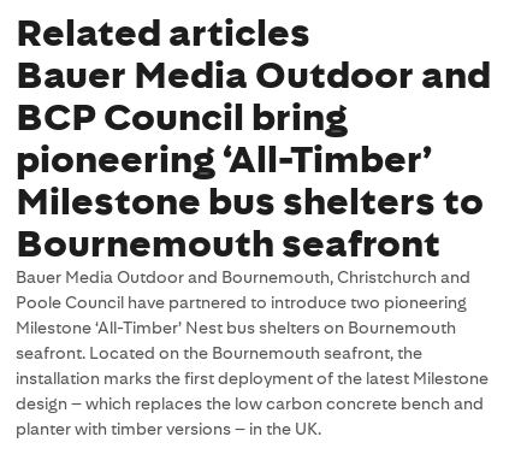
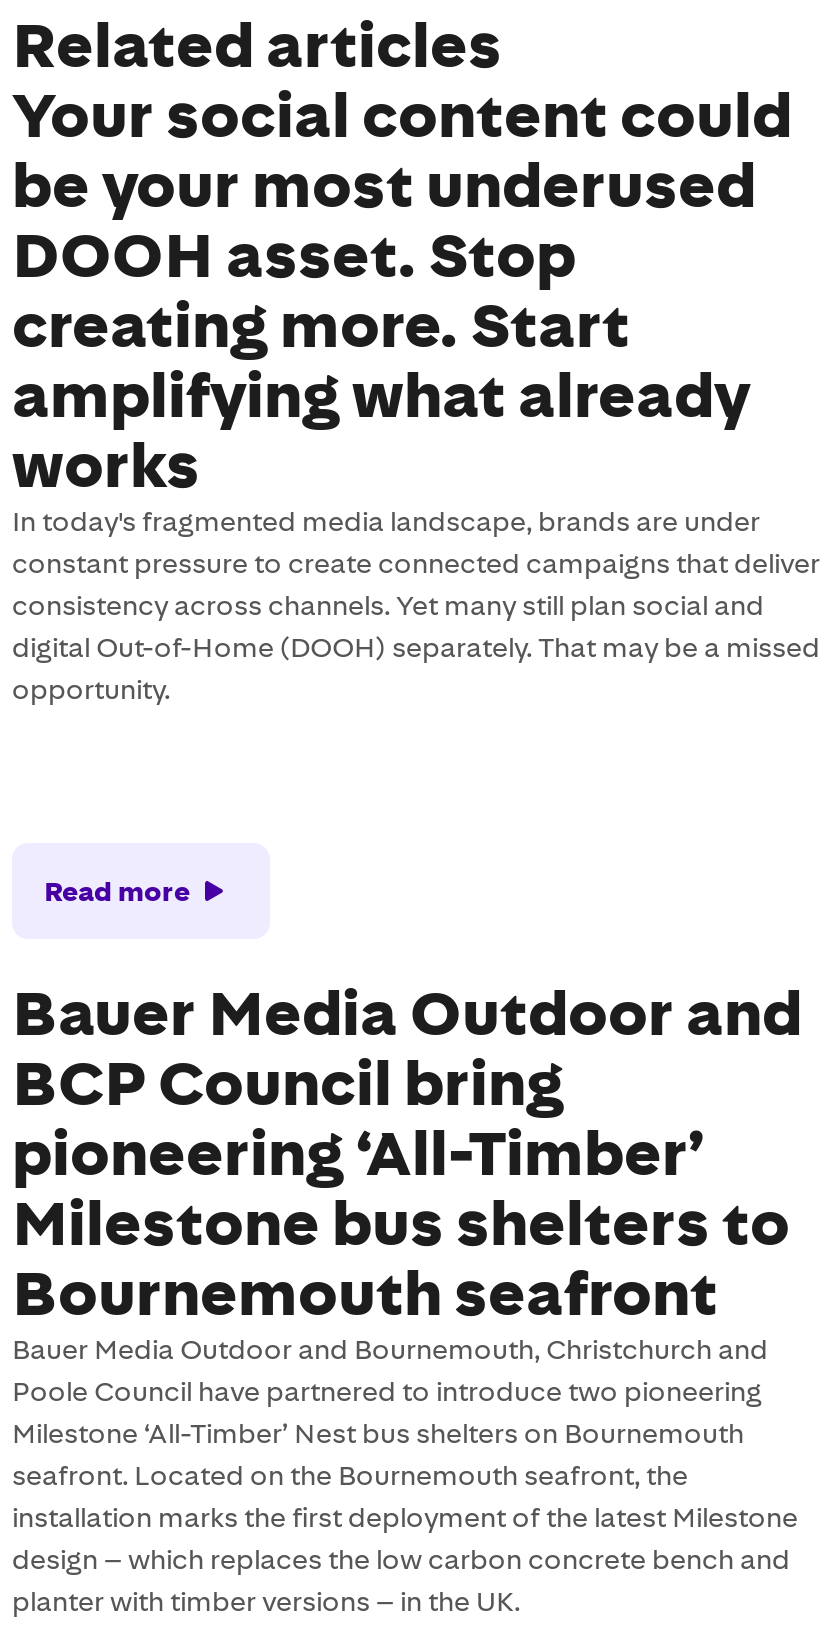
+ Your social content could
+ be your most underused
+ DOOH asset. Stop
+ creating more. Start
+ amplifying what already
+ works
+ In today's fragmented media landscape, brands are under
+ constant pressure to create connected campaigns that deliver
+ consistency across channels. Yet many still plan social and
+ digital Out-of-Home (DOOH) separately. That may be a missed
+ opportunity.

+ Read more
